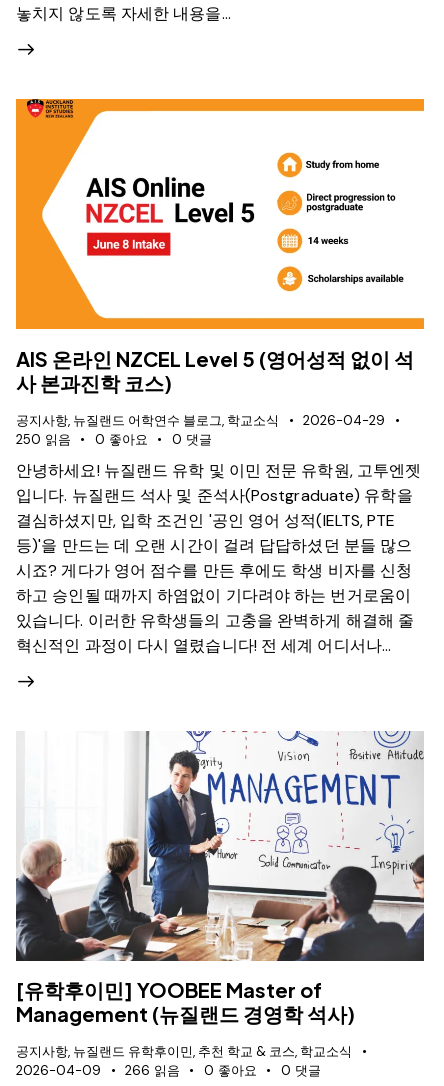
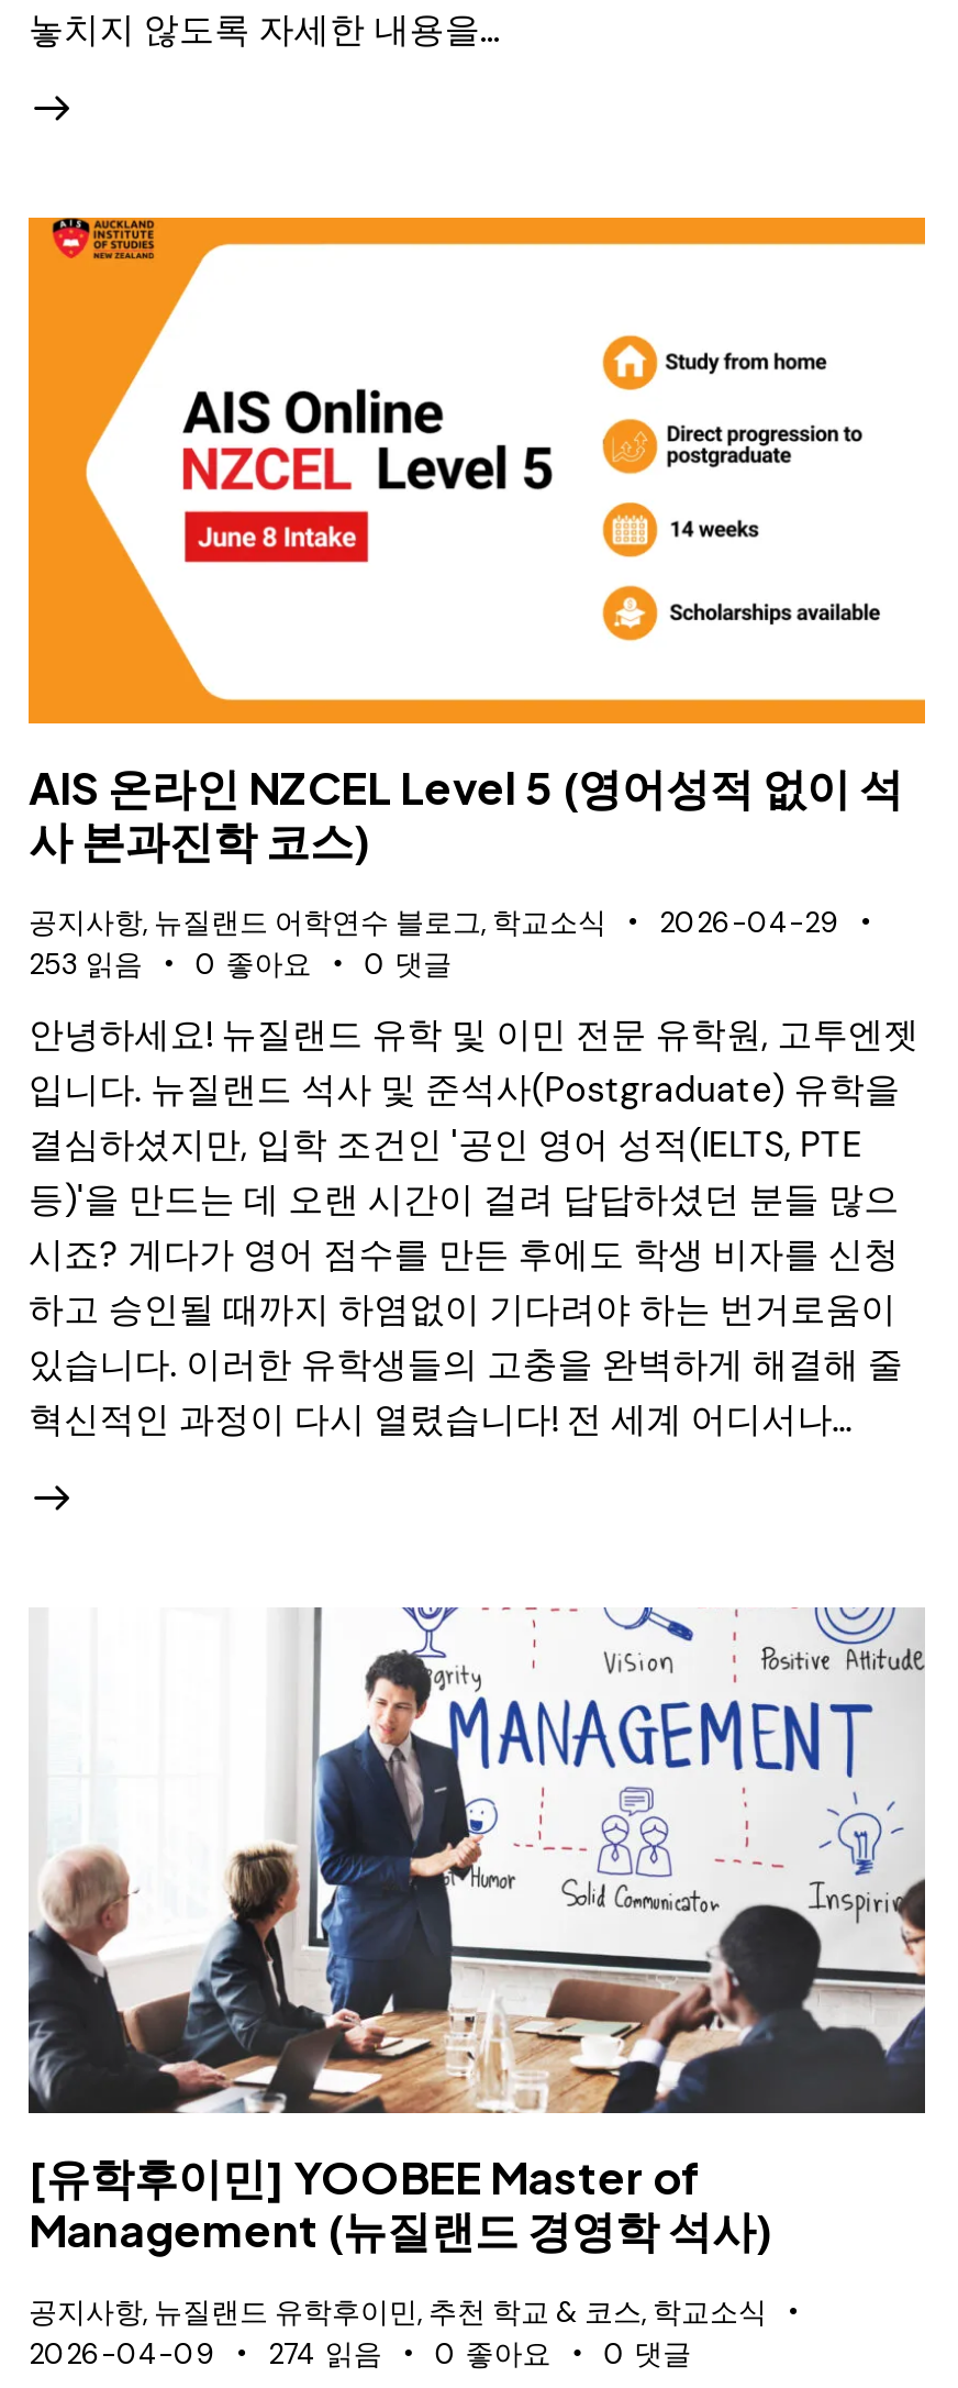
- 250 읽음 0 좋아요 0 댓글
+ 253 읽음 0 좋아요 0 댓글

- 2026-04-09 266 읽음 0 좋아요 0 댓글
+ 2026-04-09 274 읽음 0 좋아요 0 댓글
